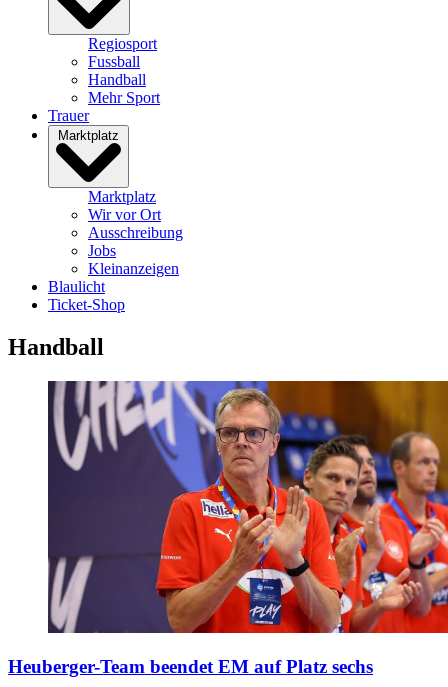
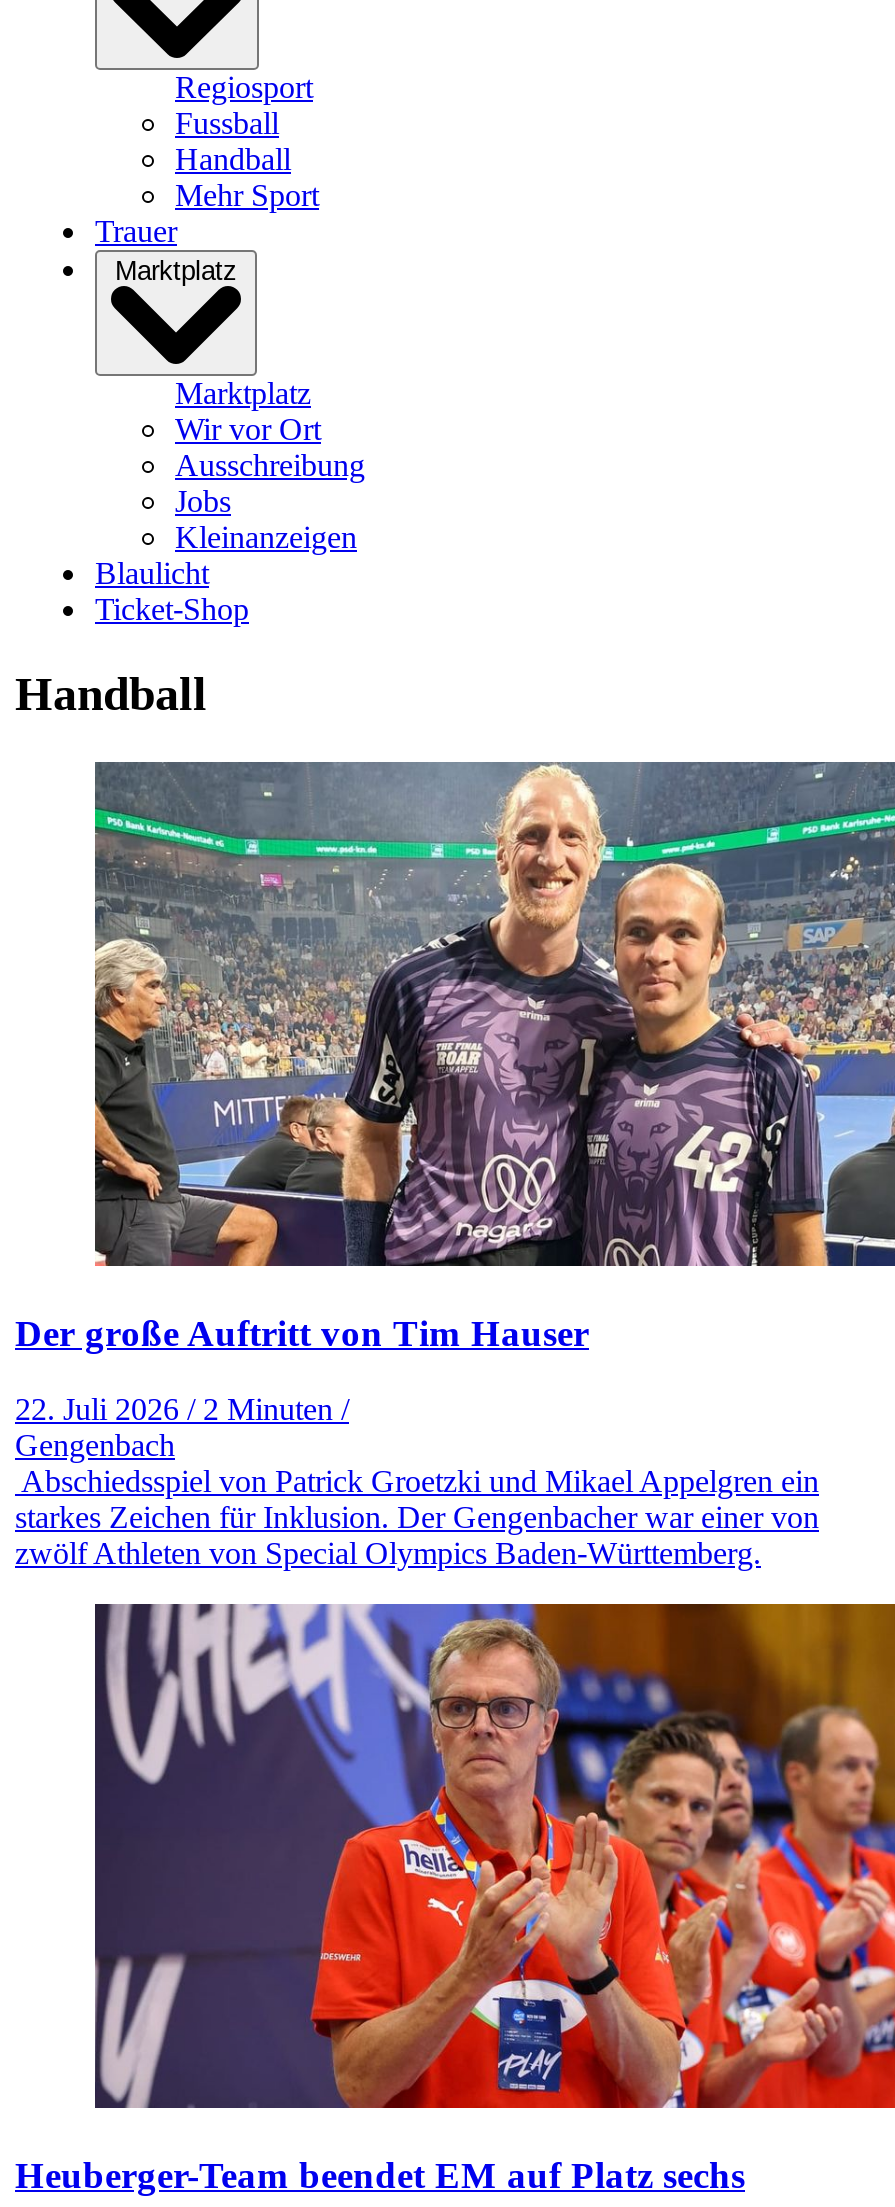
+ [image]
+ Der große Auftritt von Tim Hauser
+ 22. Juli 2026 / 2 Minuten /
+ Gengenbach
+ Abschiedsspiel von Patrick Groetzki und Mikael Appelgren ein
+ starkes Zeichen für Inklusion. Der Gengenbacher war einer von
+ zwölf Athleten von Special Olympics Baden-Württemberg.
